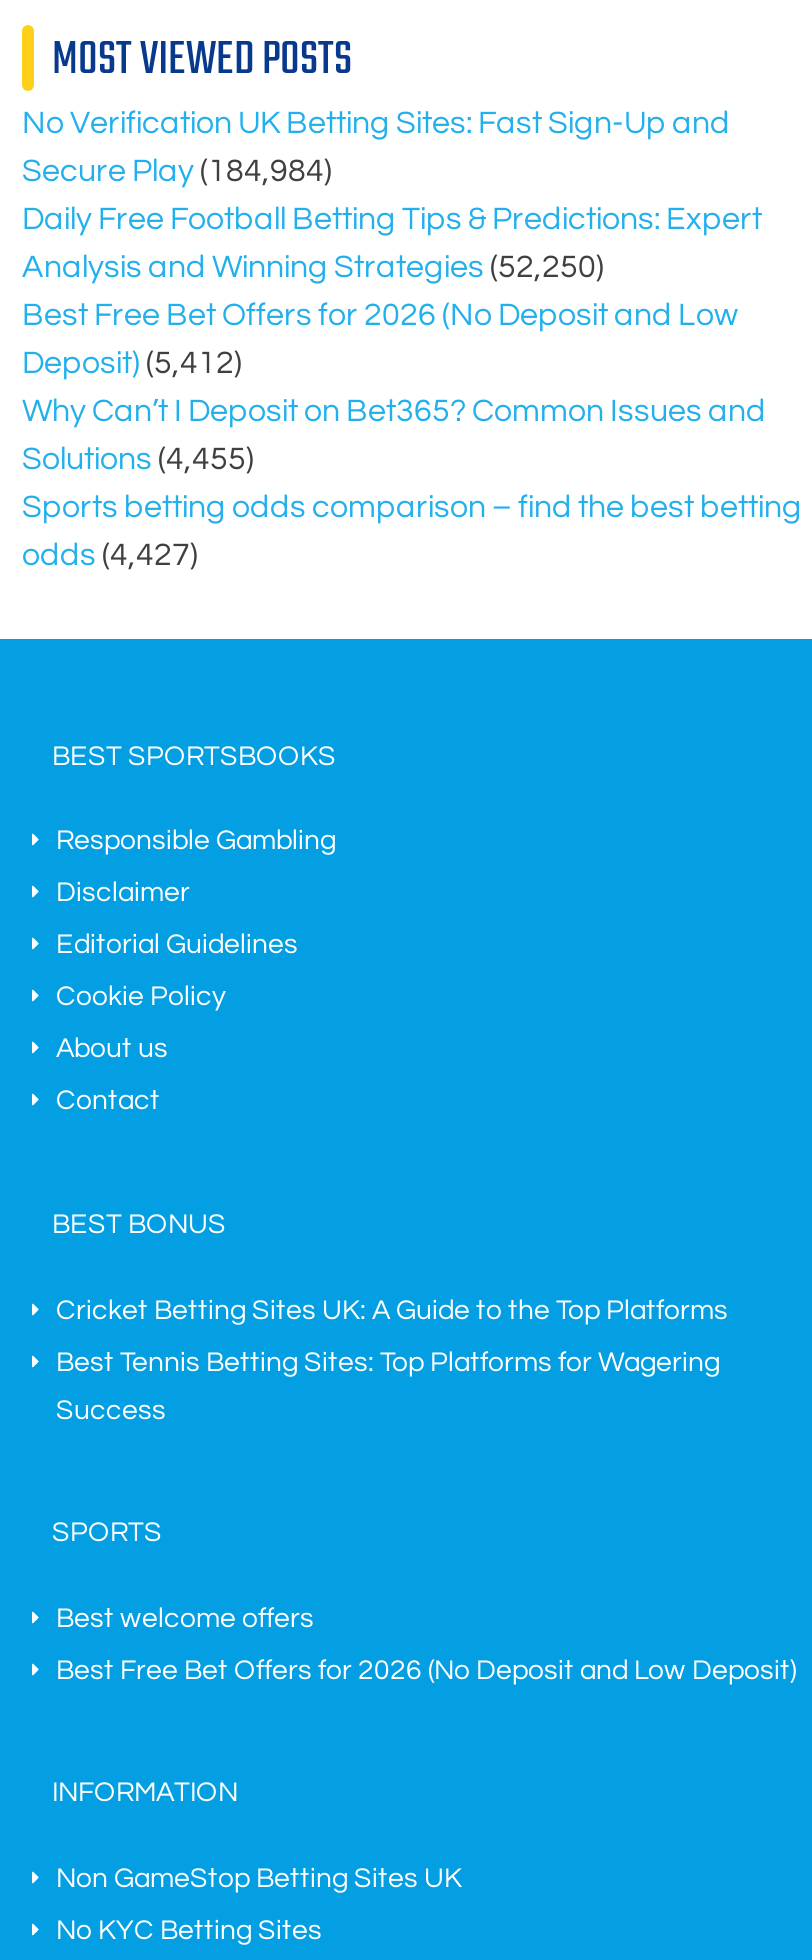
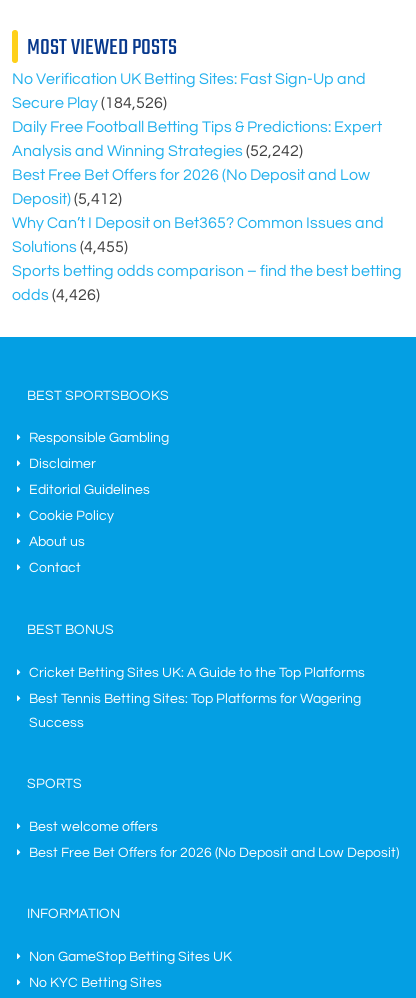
- Secure Play (184,984)
+ Secure Play (184,526)

- Analysis and Winning Strategies (52,250)
+ Analysis and Winning Strategies (52,242)

- odds (4,427)
+ odds (4,426)
